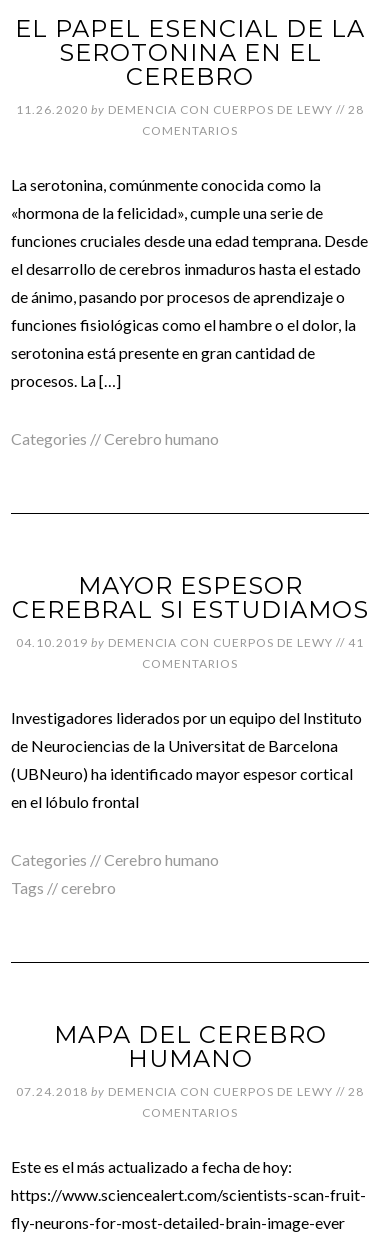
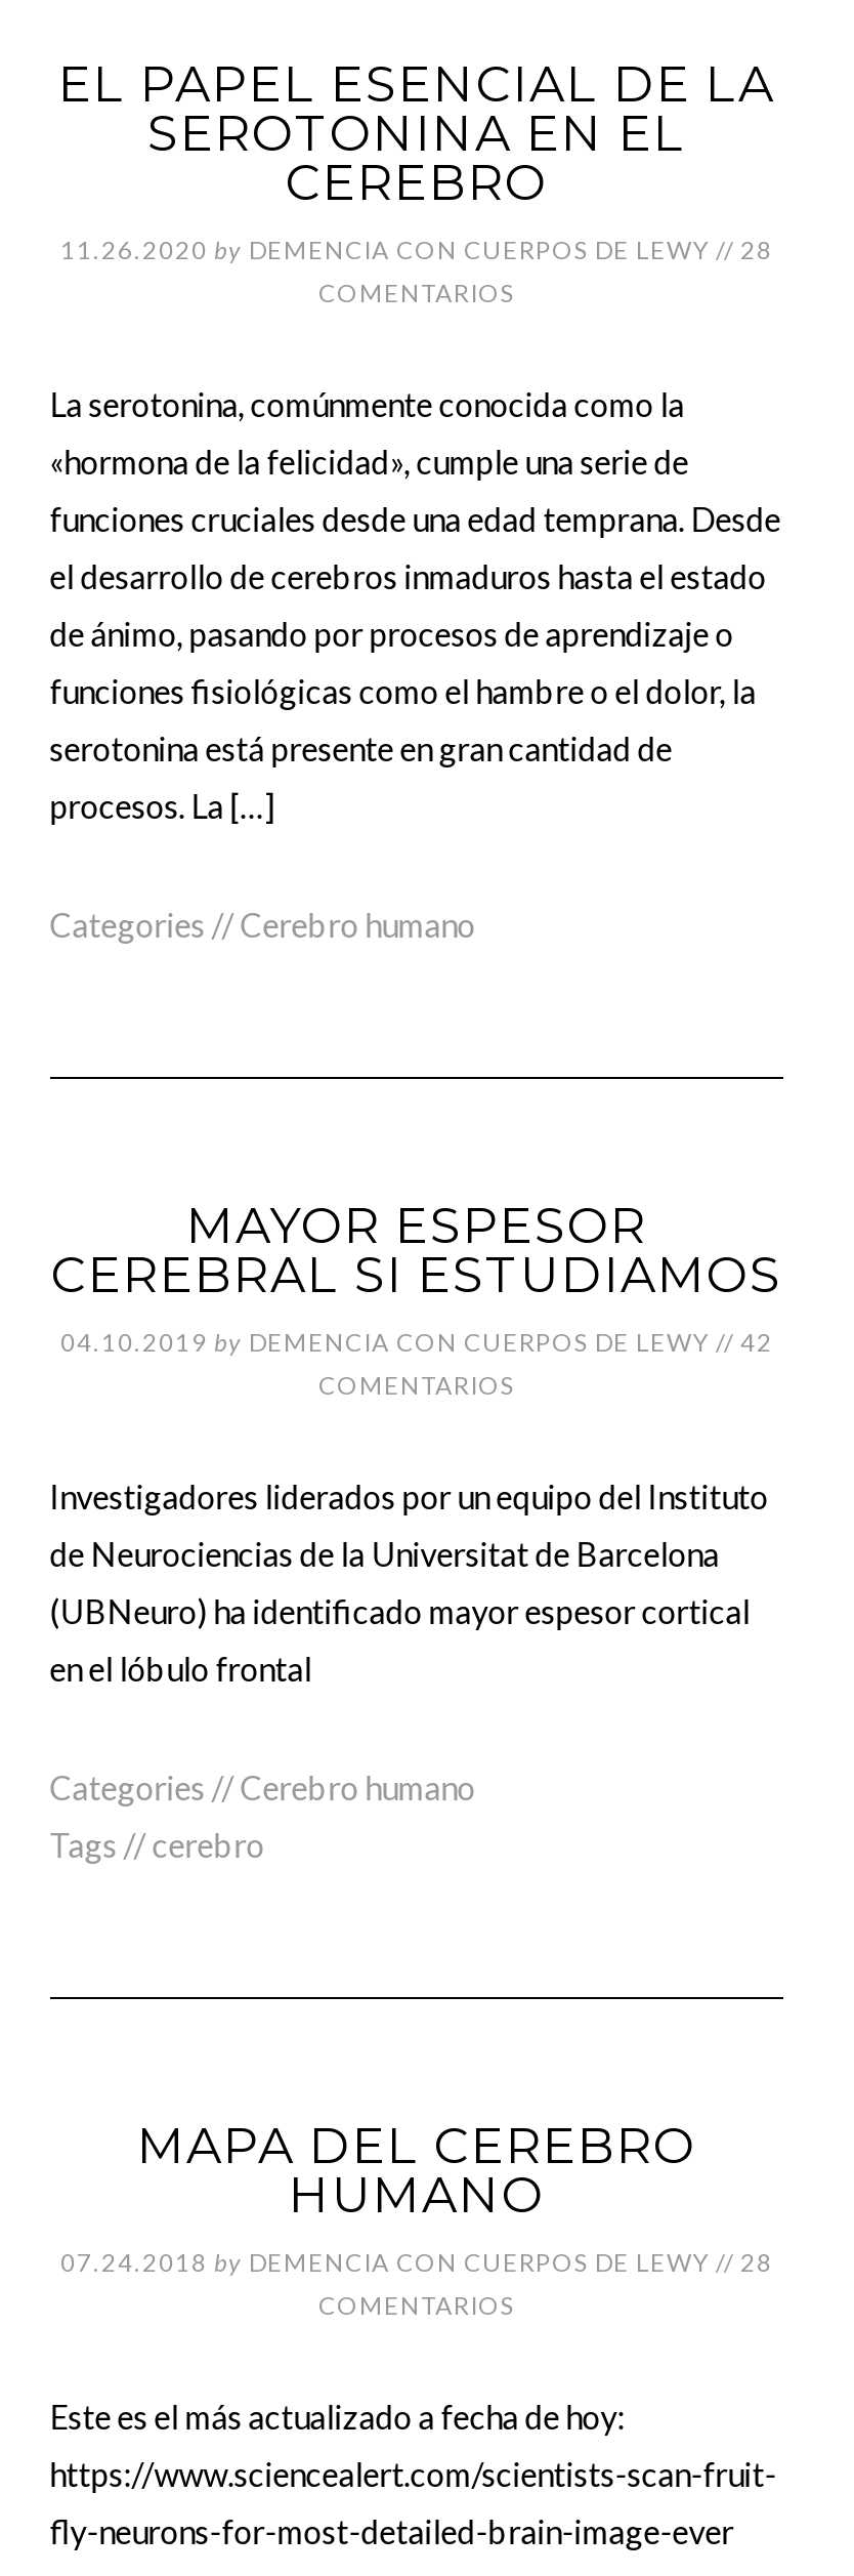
- 04.10.2019 by DEMENCIA CON CUERPOS DE LEWY // 41
+ 04.10.2019 by DEMENCIA CON CUERPOS DE LEWY // 42
